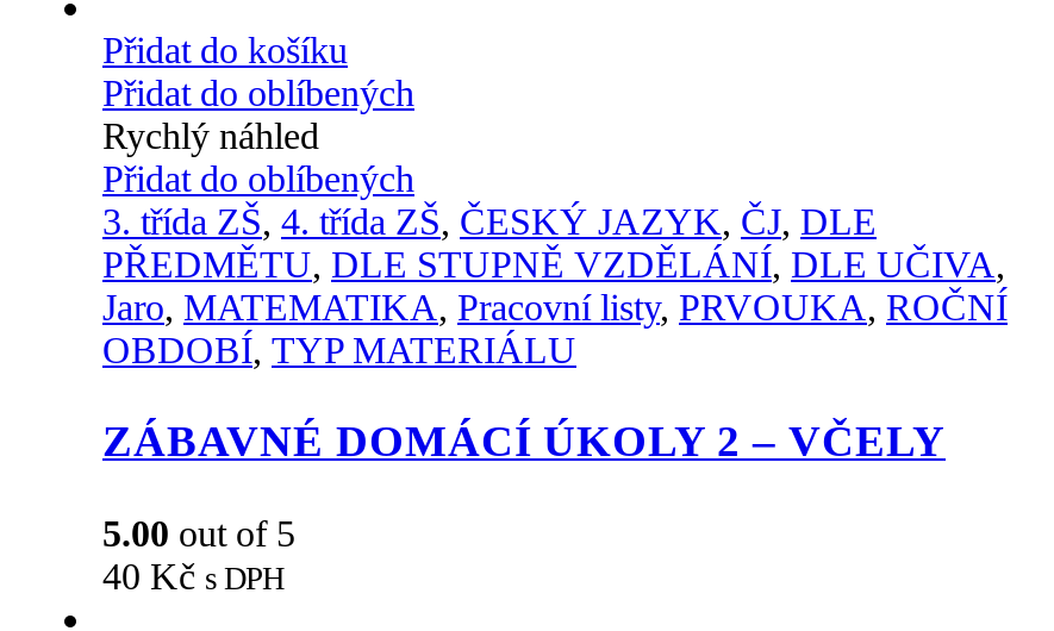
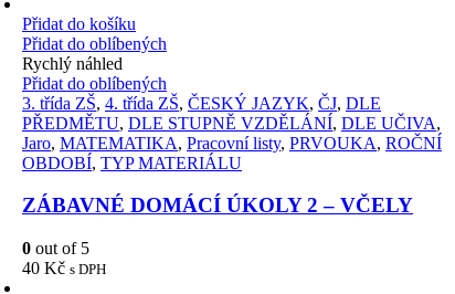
- 5.00 out of 5
+ 0 out of 5
